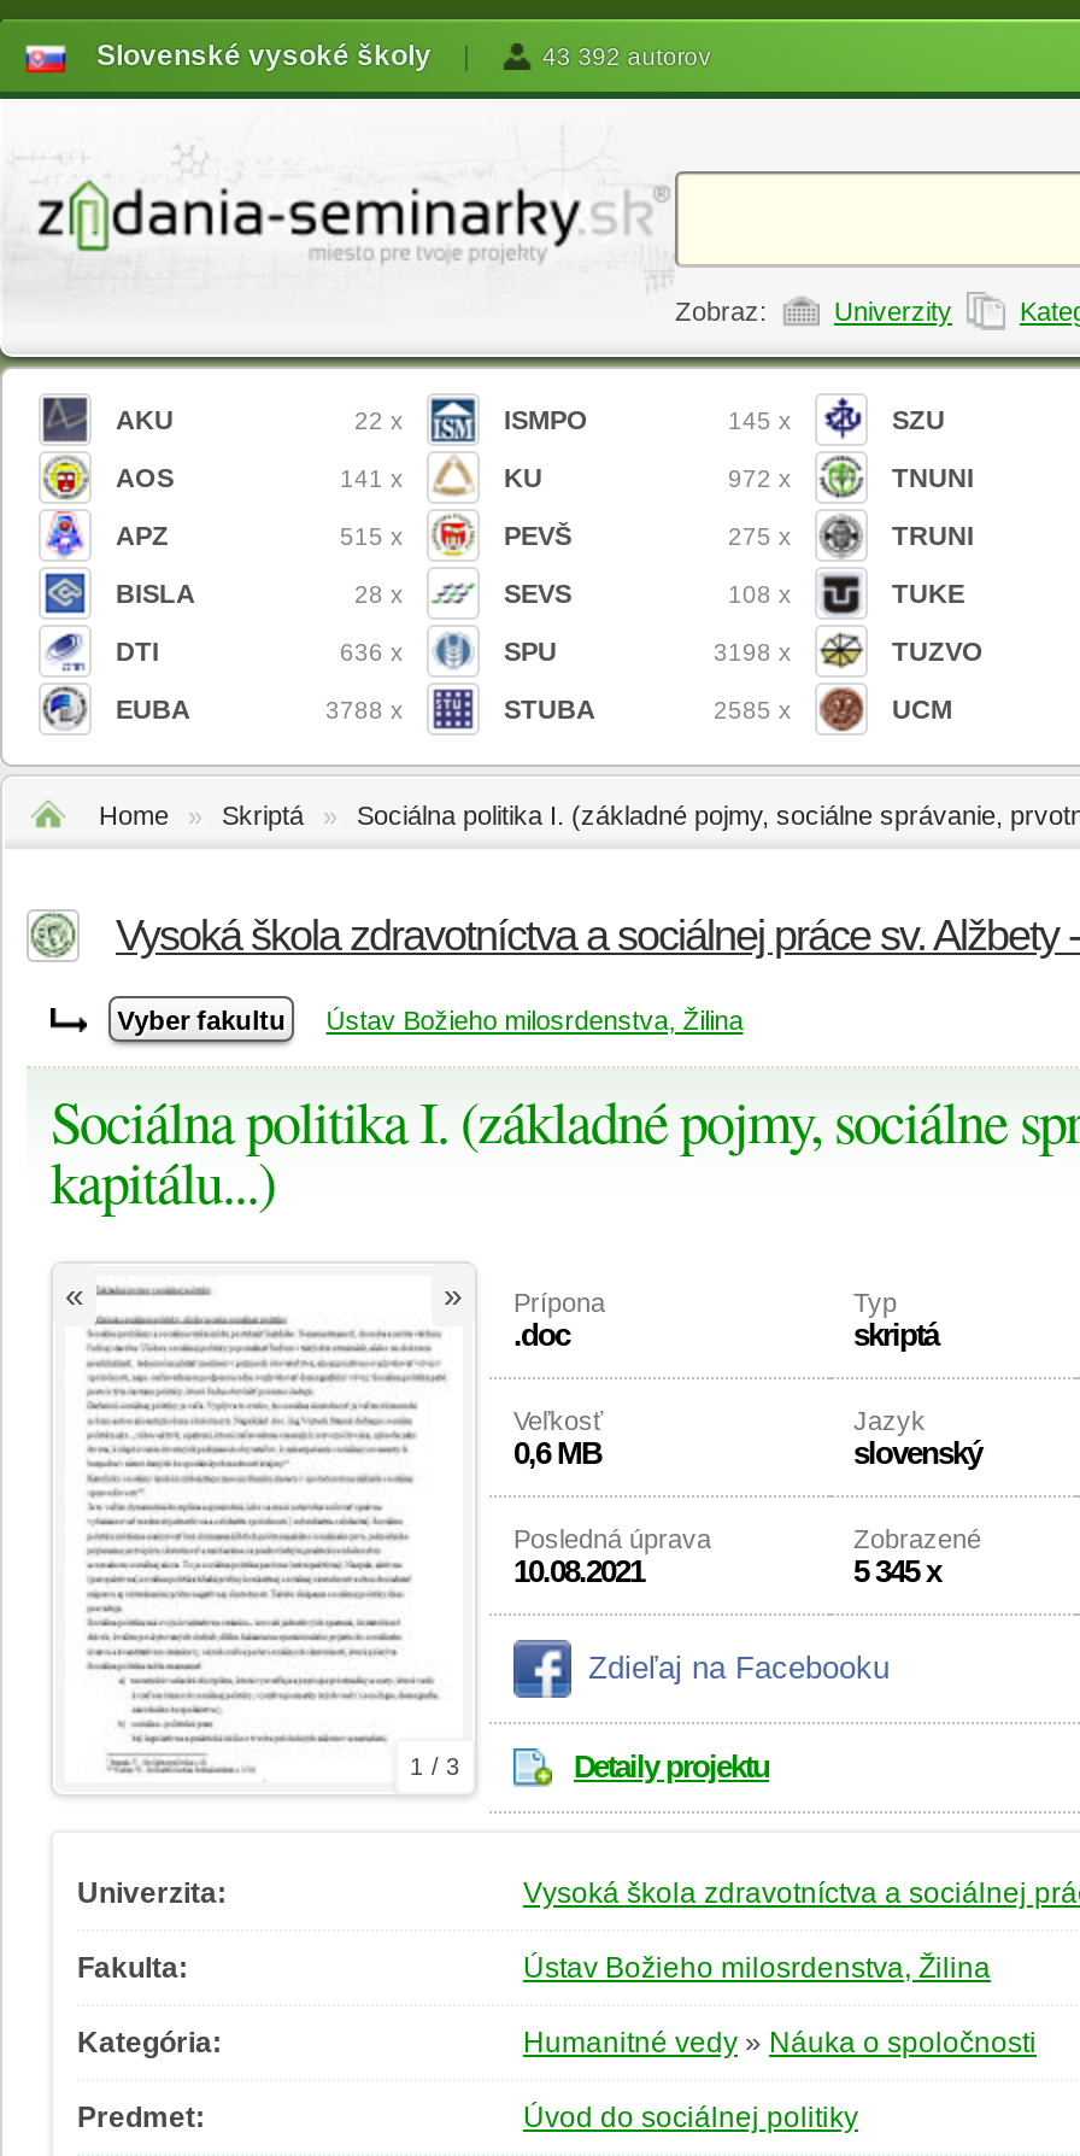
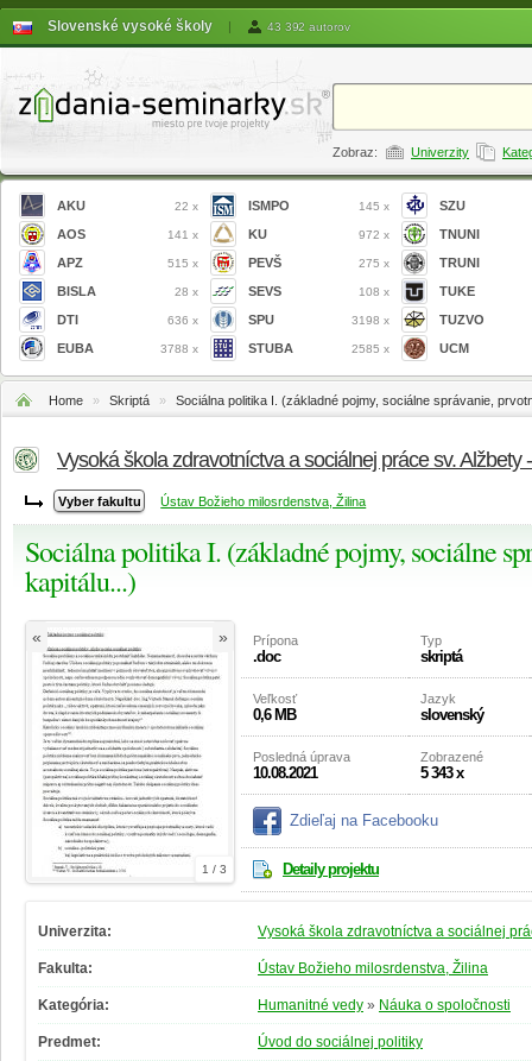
- 5 345 x
+ 5 343 x
